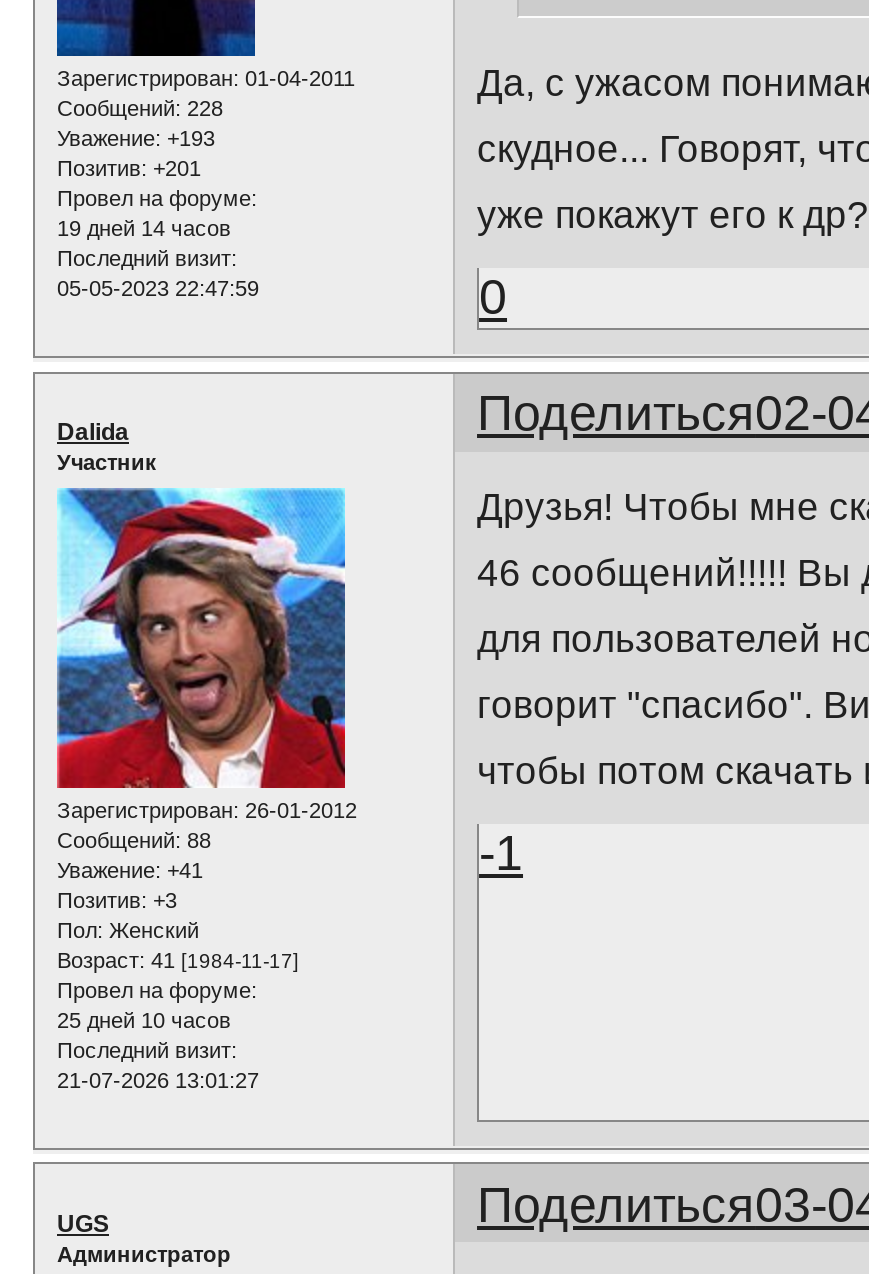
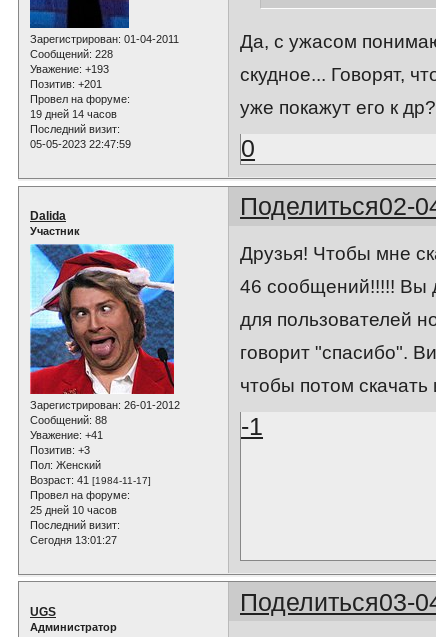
- 21-07-2026 13:01:27
+ Сегодня 13:01:27
